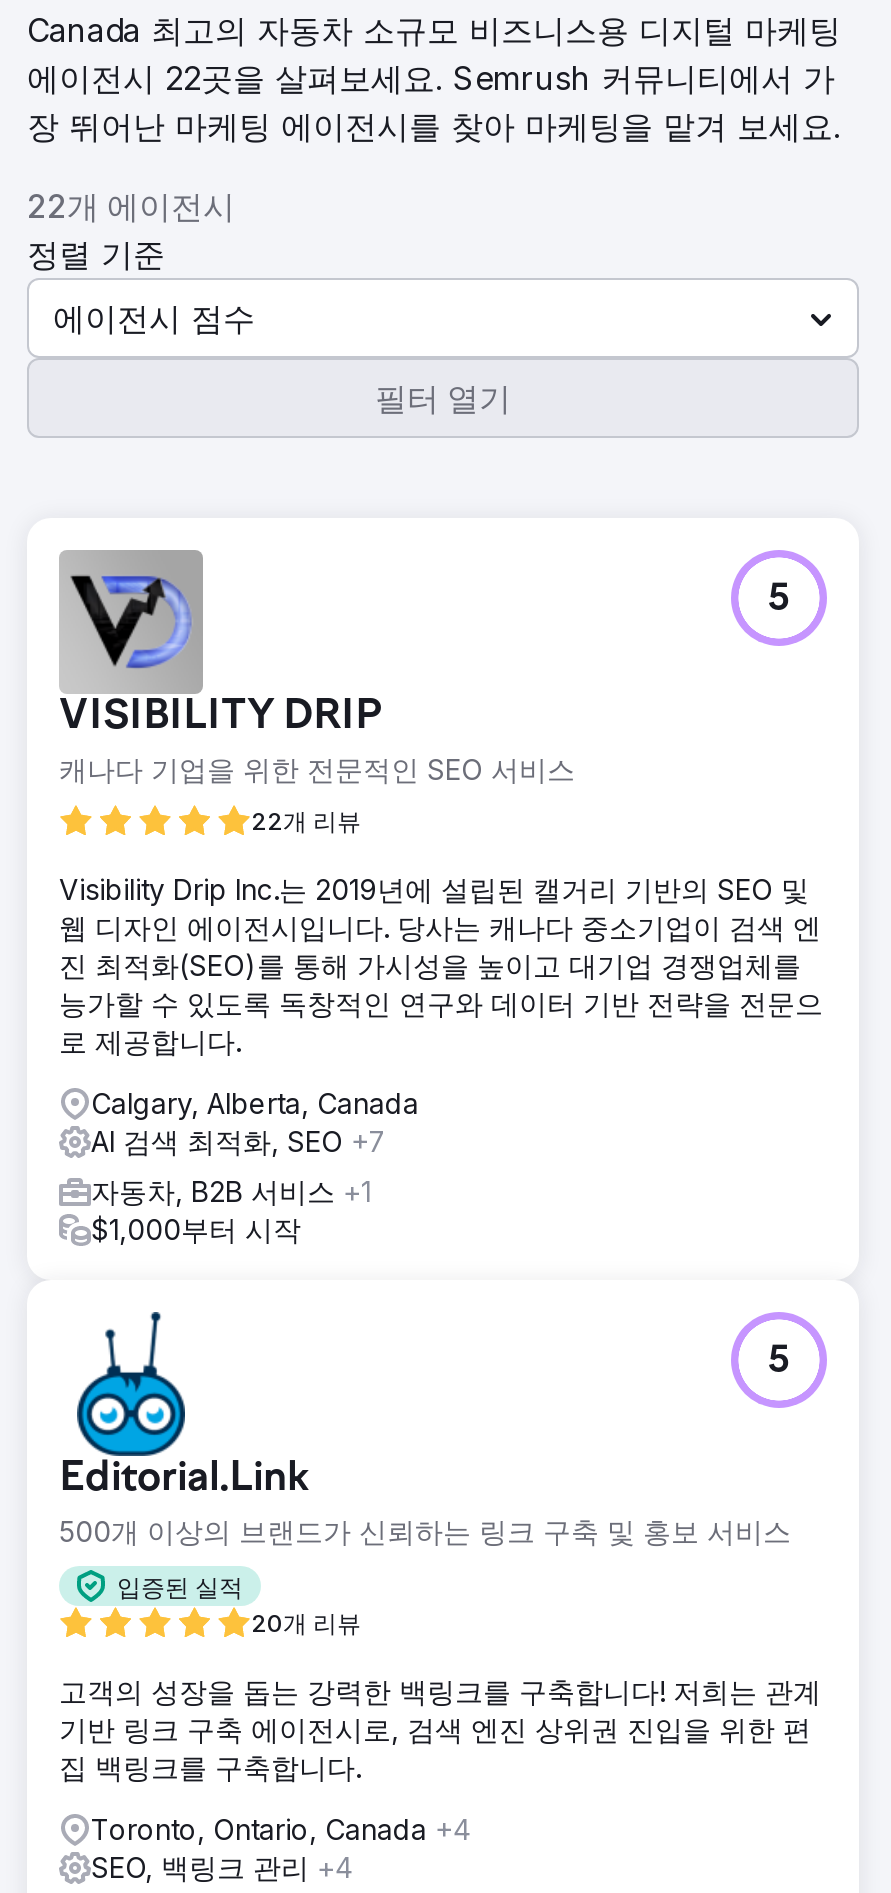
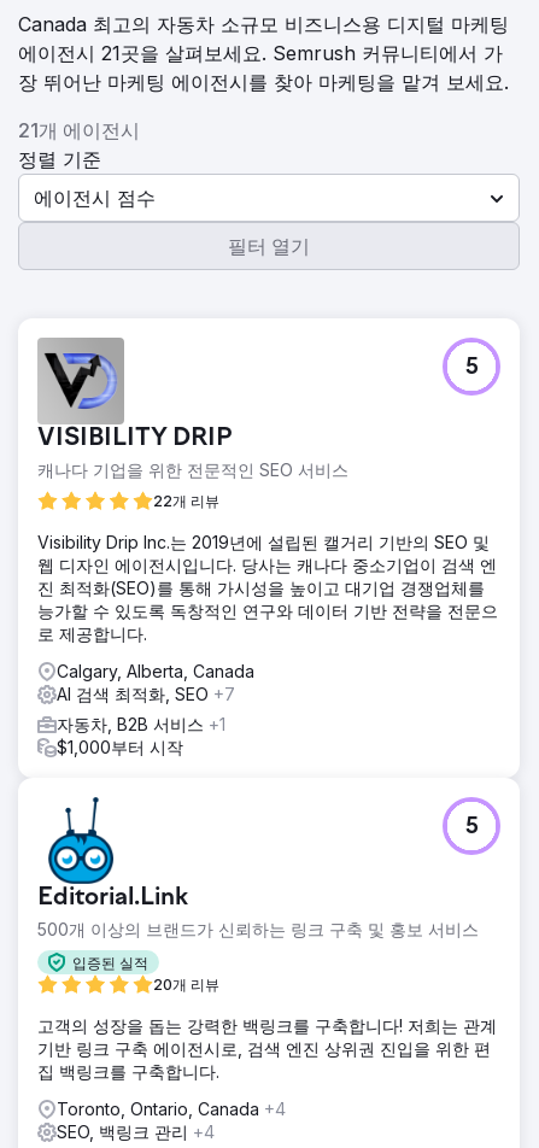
- 에이전시 22곳을 살펴보세요. Semrush 커뮤니티에서 가
+ 에이전시 21곳을 살펴보세요. Semrush 커뮤니티에서 가

- 22개 에이전시
+ 21개 에이전시
